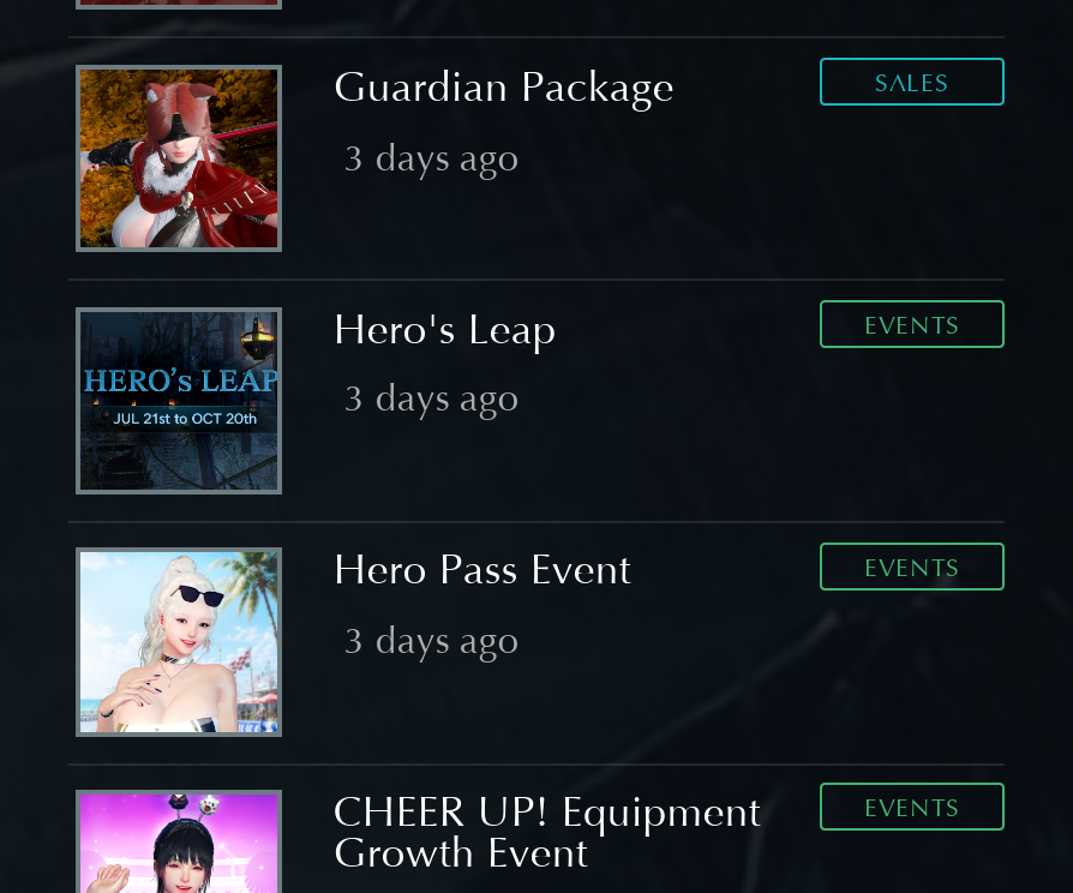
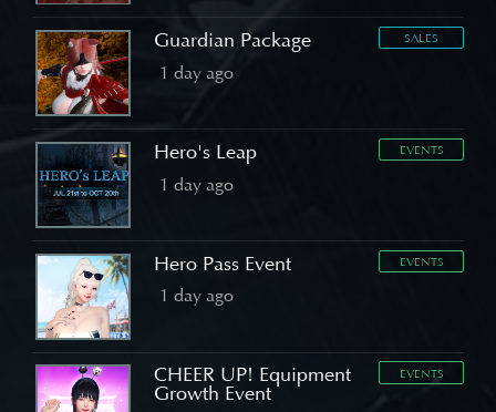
- 3 days ago
+ 1 day ago

- 3 days ago
+ 1 day ago

- 3 days ago
+ 1 day ago
